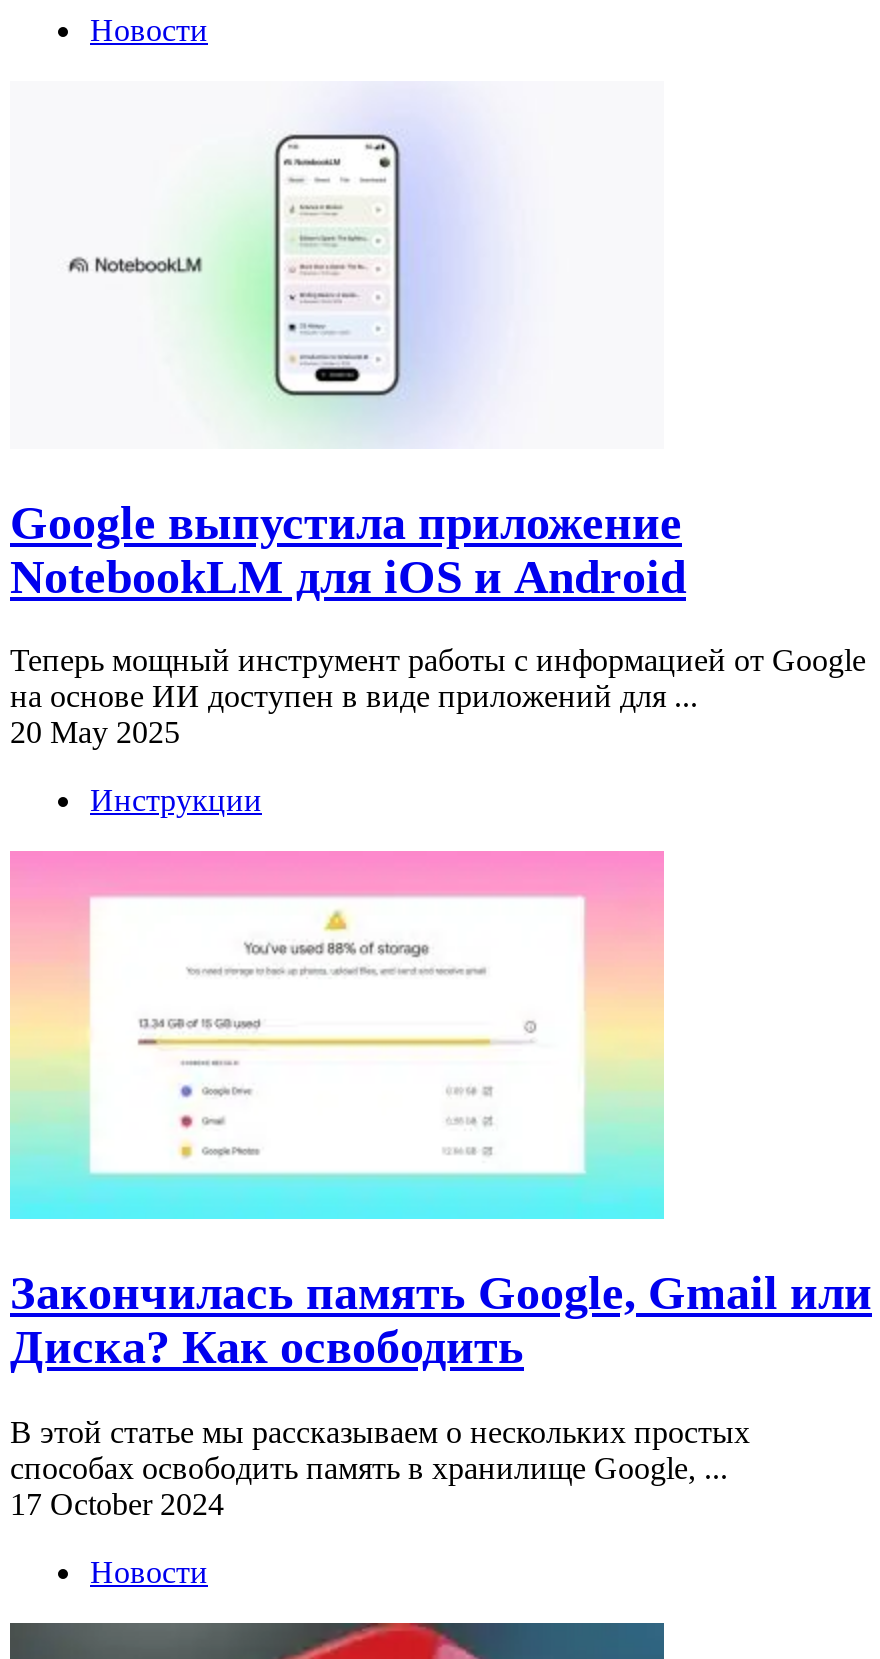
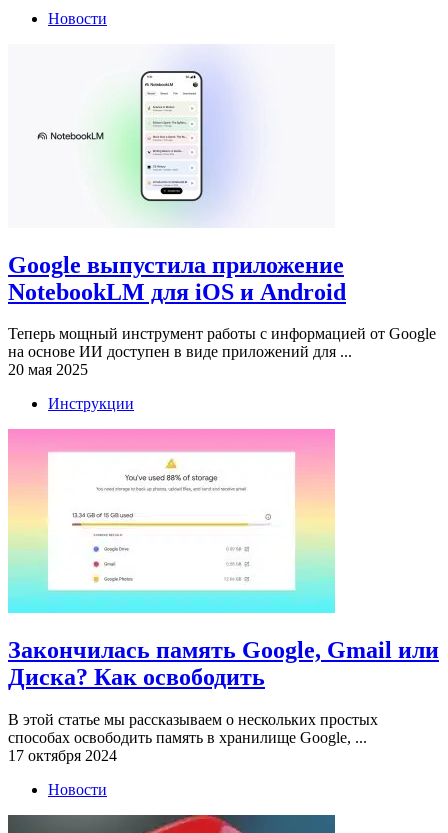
- 20 May 2025
+ 20 мая 2025

- 17 October 2024
+ 17 октября 2024
